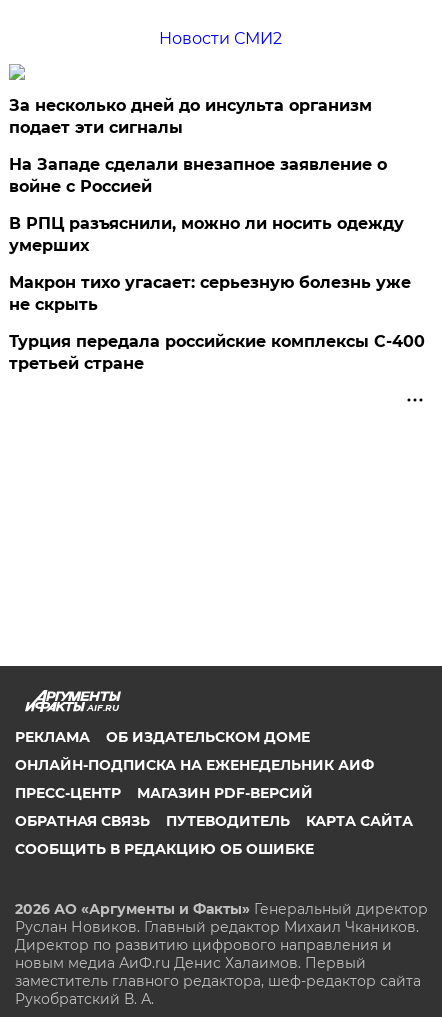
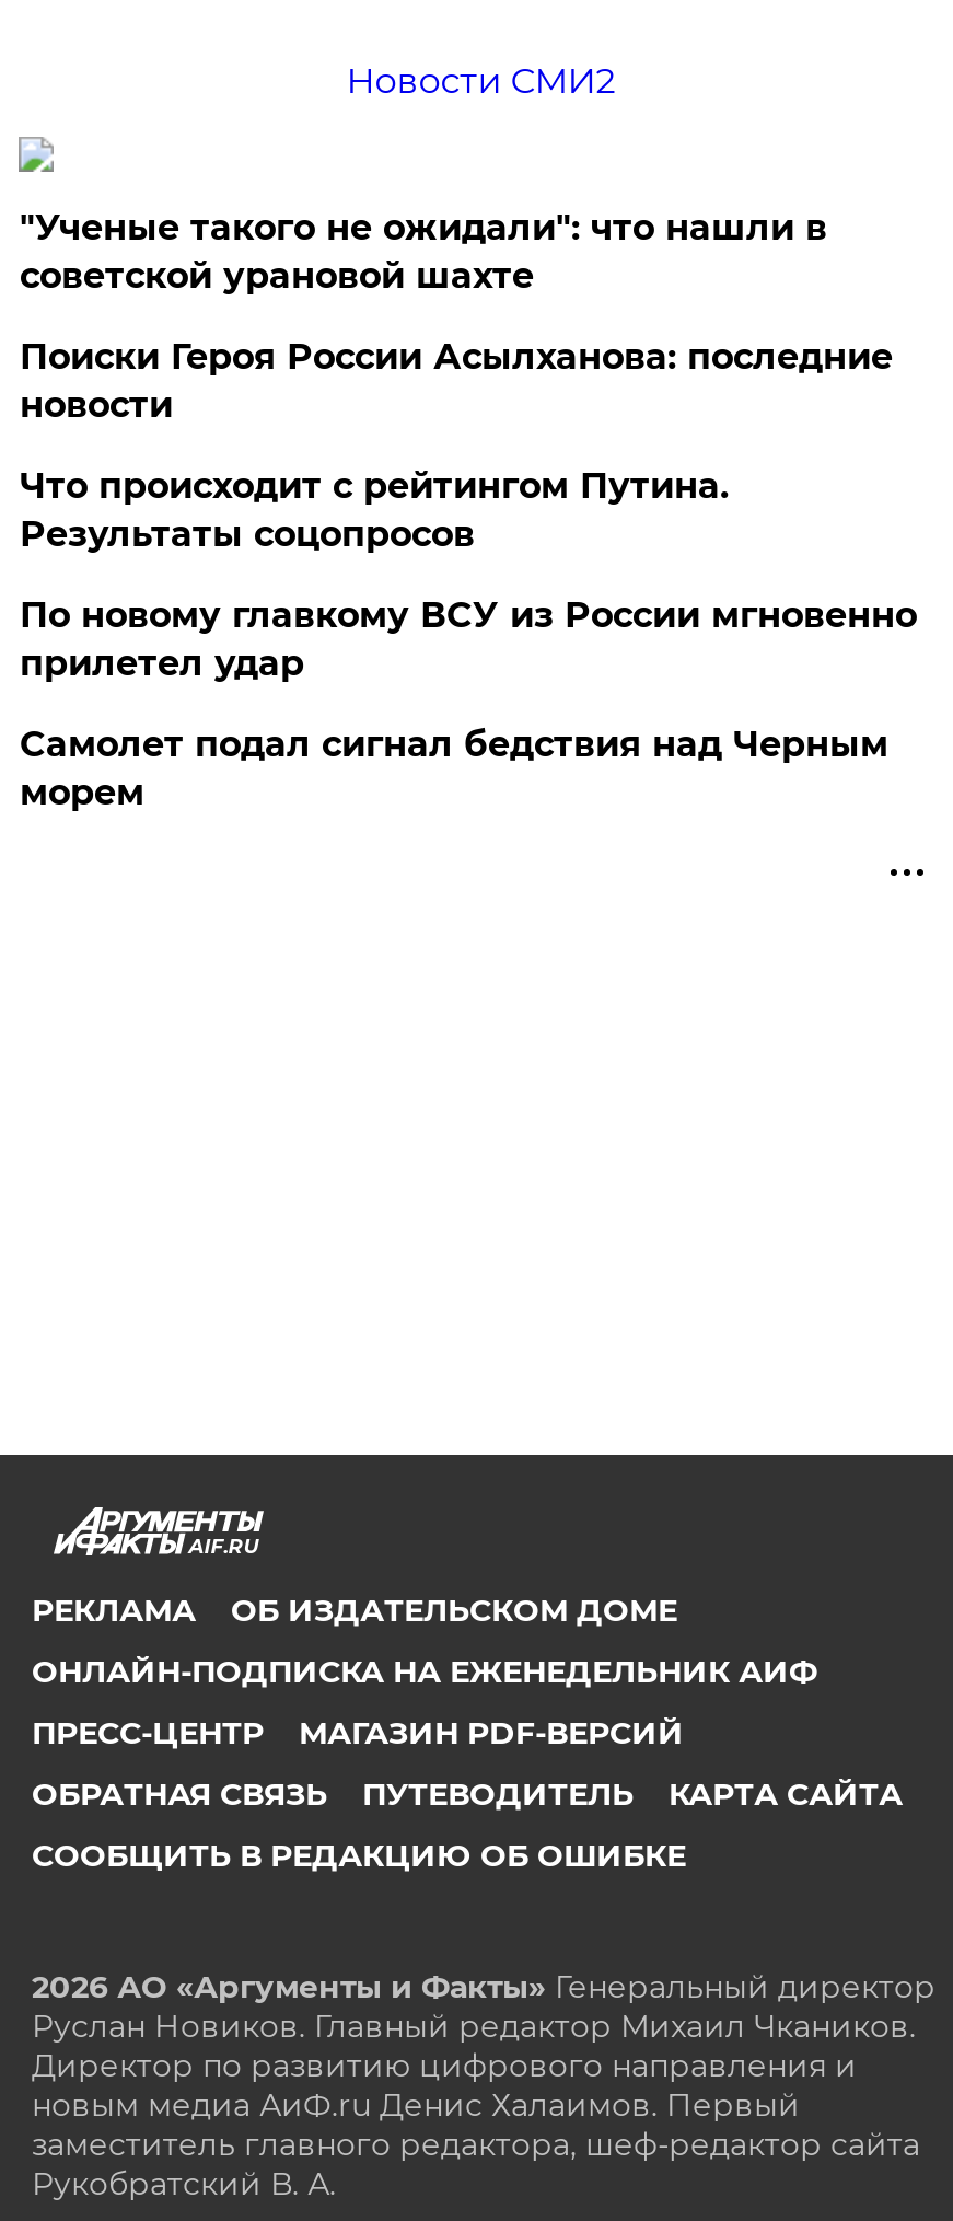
- За несколько дней до инсульта организм
- подает эти сигналы
+ "Ученые такого не ожидали": что нашли в
+ советской урановой шахте

- На Западе сделали внезапное заявление о
- войне с Россией
+ Поиски Героя России Асылханова: последние
+ новости

- В РПЦ разъяснили, можно ли носить одежду
- умерших
+ Что происходит с рейтингом Путина.
+ Результаты соцопросов

- Макрон тихо угасает: серьезную болезнь уже
- не скрыть
+ По новому главкому ВСУ из России мгновенно
+ прилетел удар

- Турция передала российские комплексы С-400
- третьей стране
+ Самолет подал сигнал бедствия над Черным
+ морем
